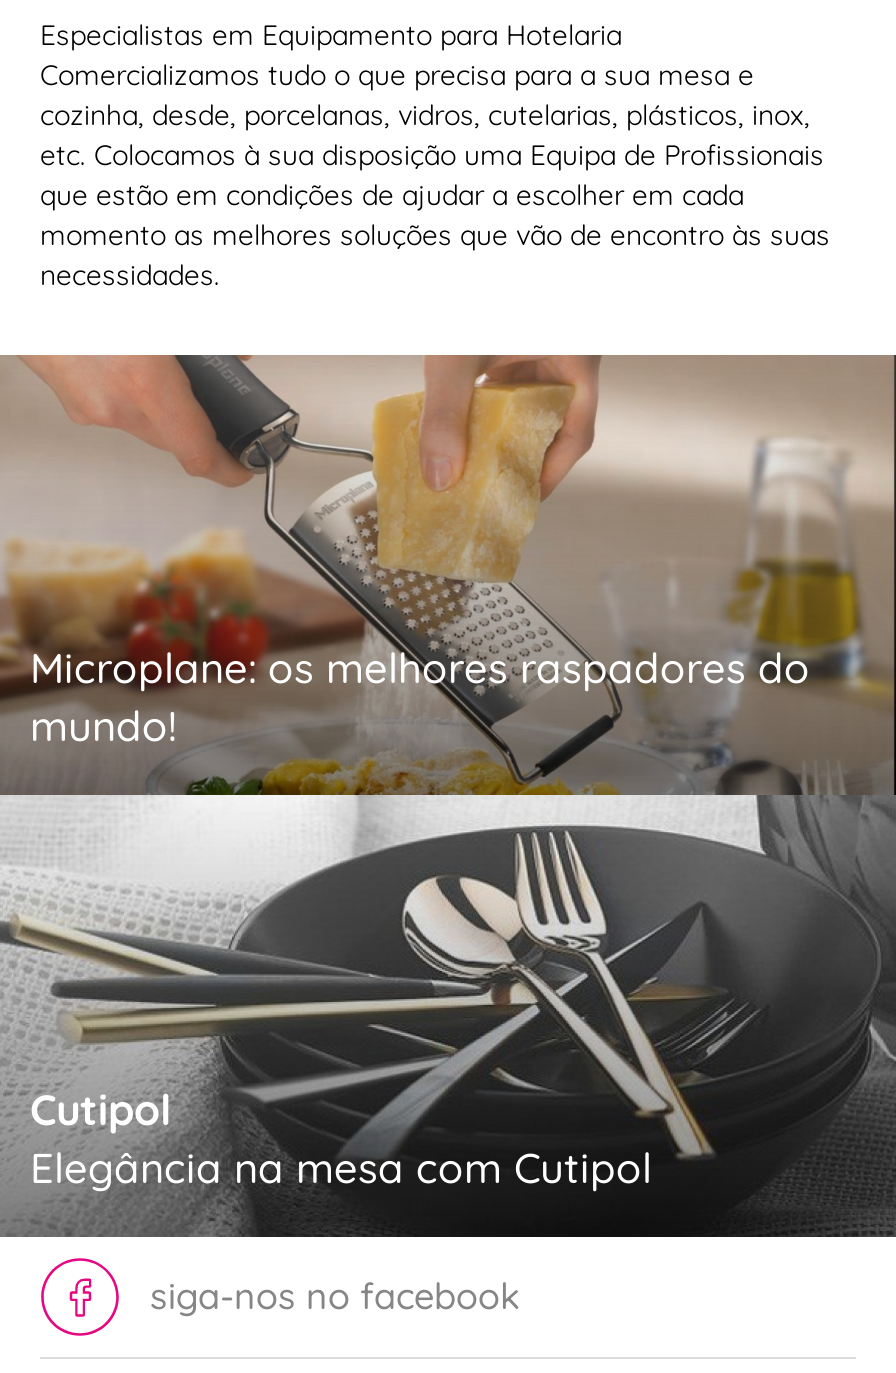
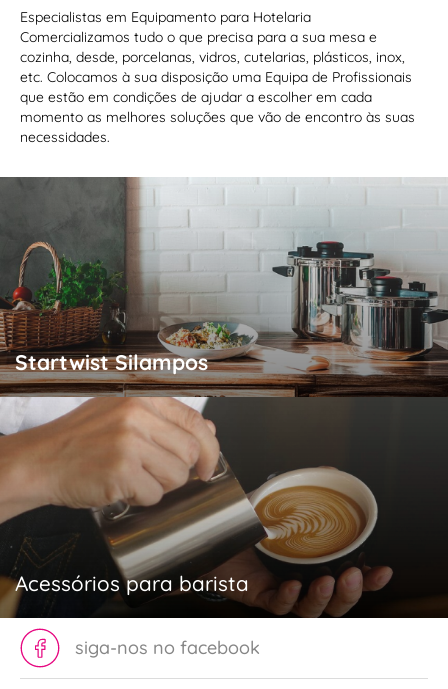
- [image]
- Microplane: os melhores raspadores do
- mundo!
+ [image]
+ Startwist Silampos

- Cutipol
- Elegância na mesa com Cutipol
+ Acessórios para barista
